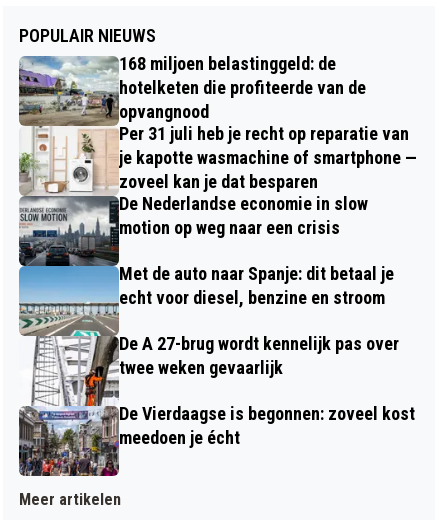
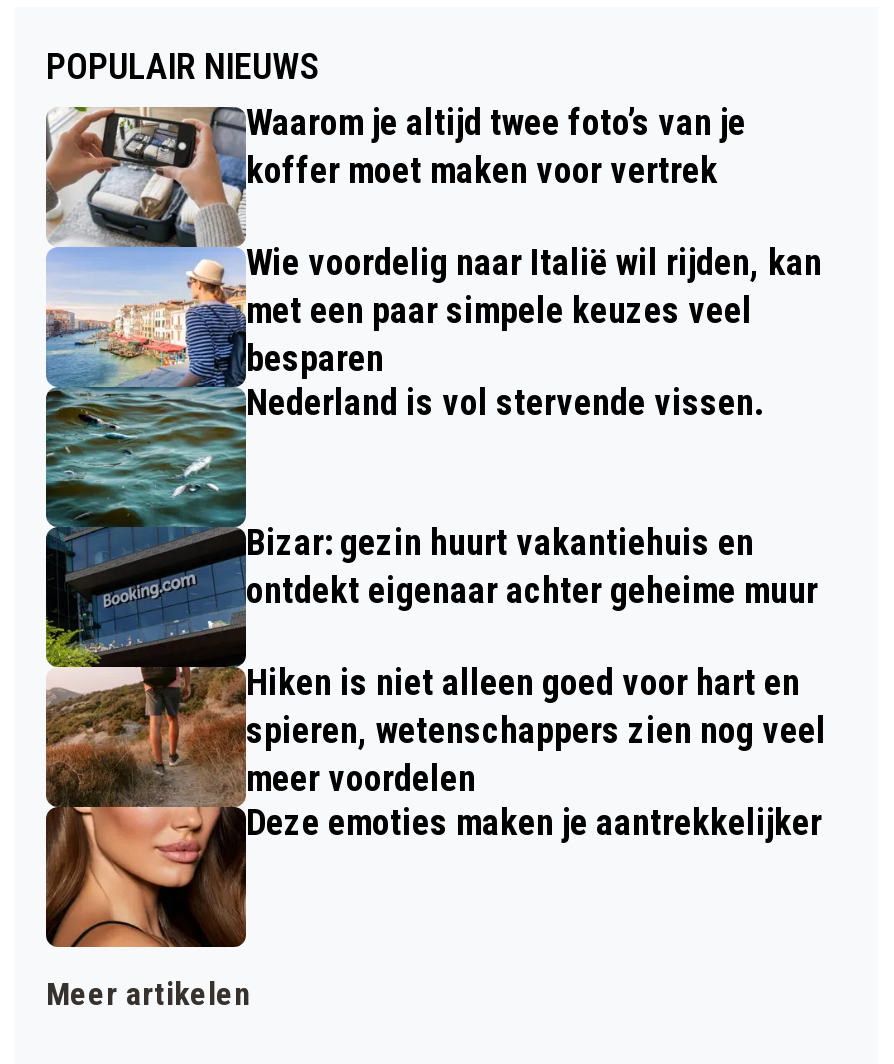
- [image]
- 168 miljoen belastinggeld: de
- hotelketen die profiteerde van de
- opvangnood
- Per 31 juli heb je recht op reparatie van
- je kapotte wasmachine of smartphone —
- zoveel kan je dat besparen
- De Nederlandse economie in slow
- motion op weg naar een crisis
+ [image]
+ Waarom je altijd twee foto’s van je
+ koffer moet maken voor vertrek

- Met de auto naar Spanje: dit betaal je
- echt voor diesel, benzine en stroom
+ Wie voordelig naar Italië wil rijden, kan
+ met een paar simpele keuzes veel
+ besparen
+ Nederland is vol stervende vissen.

- De A 27-brug wordt kennelijk pas over
- twee weken gevaarlijk
+ Bizar: gezin huurt vakantiehuis en
+ ontdekt eigenaar achter geheime muur

- De Vierdaagse is begonnen: zoveel kost
- meedoen je écht
+ Hiken is niet alleen goed voor hart en
+ spieren, wetenschappers zien nog veel
+ meer voordelen
+ Deze emoties maken je aantrekkelijker
